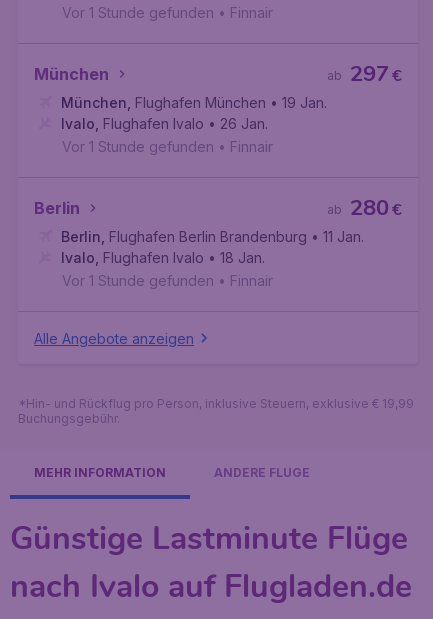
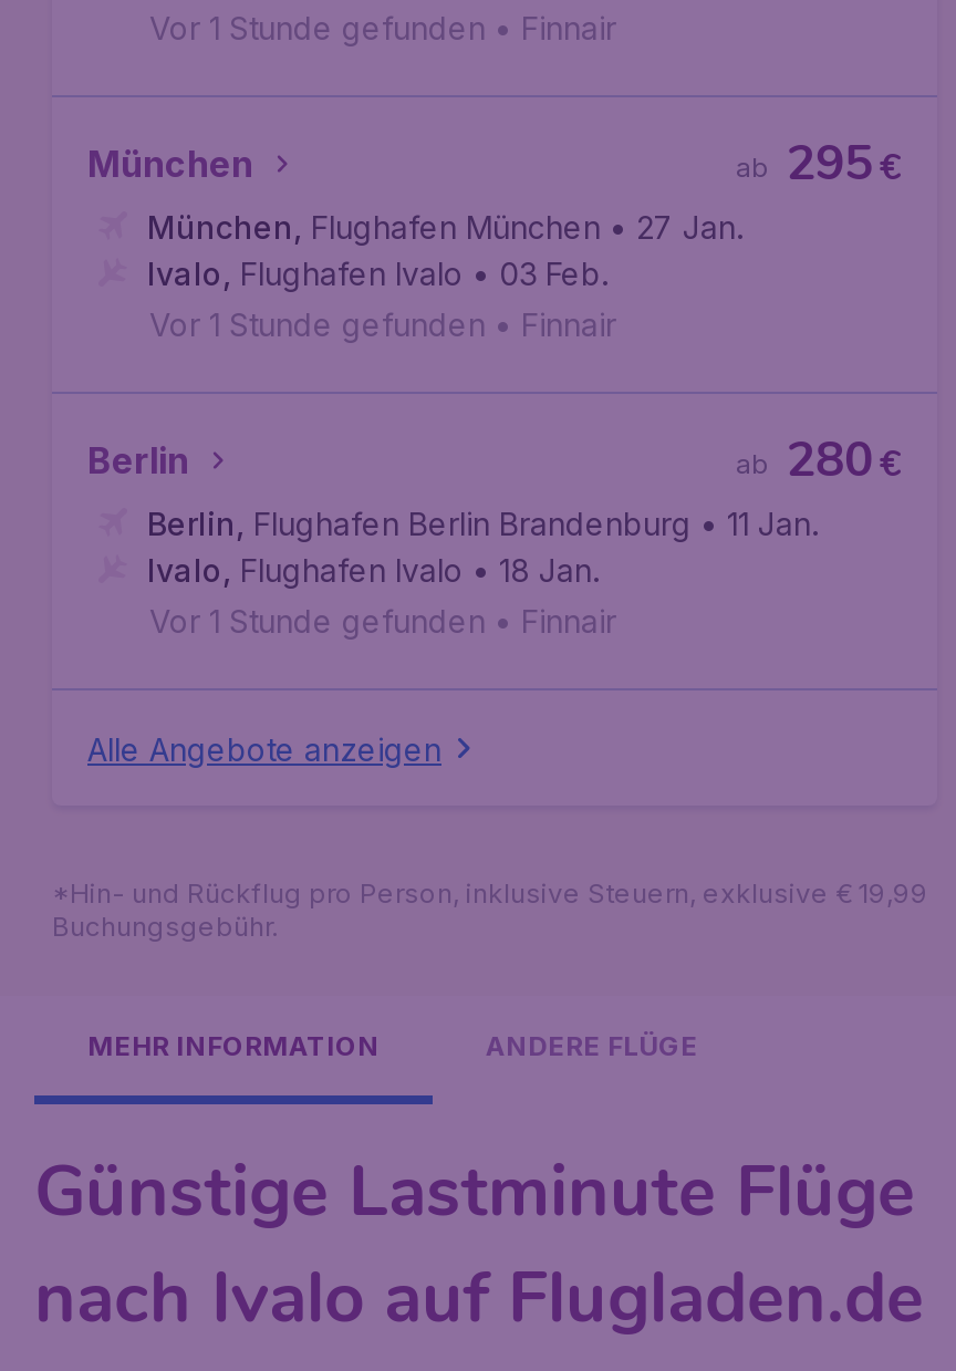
- 297
+ 295

- München, Flughafen München • 19 Jan.
+ München, Flughafen München • 27 Jan.

- Ivalo, Flughafen Ivalo • 26 Jan.
+ Ivalo, Flughafen Ivalo • 03 Feb.
